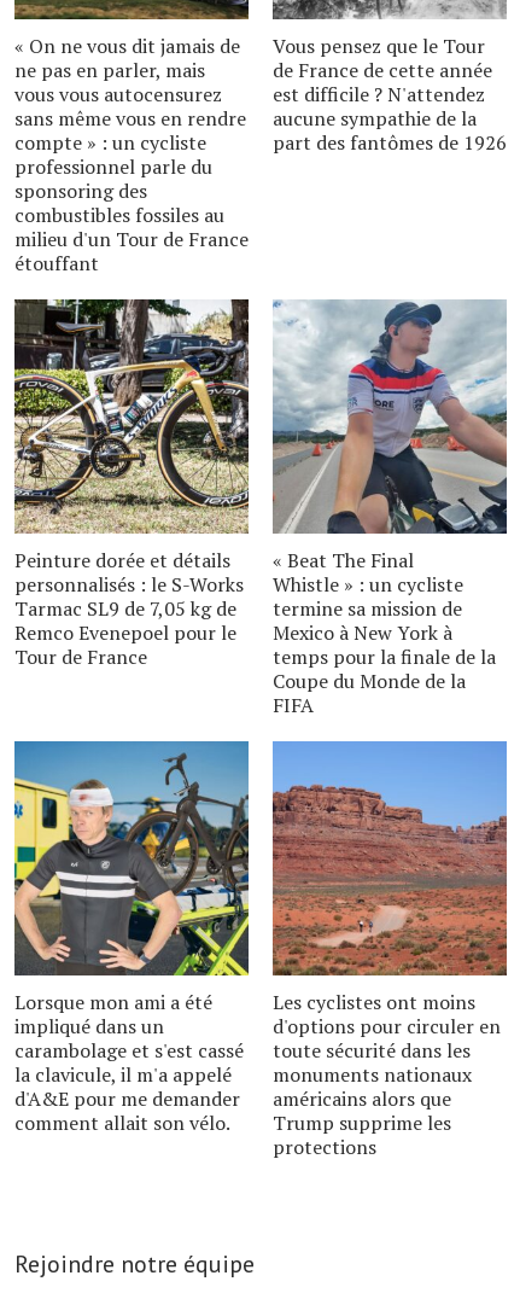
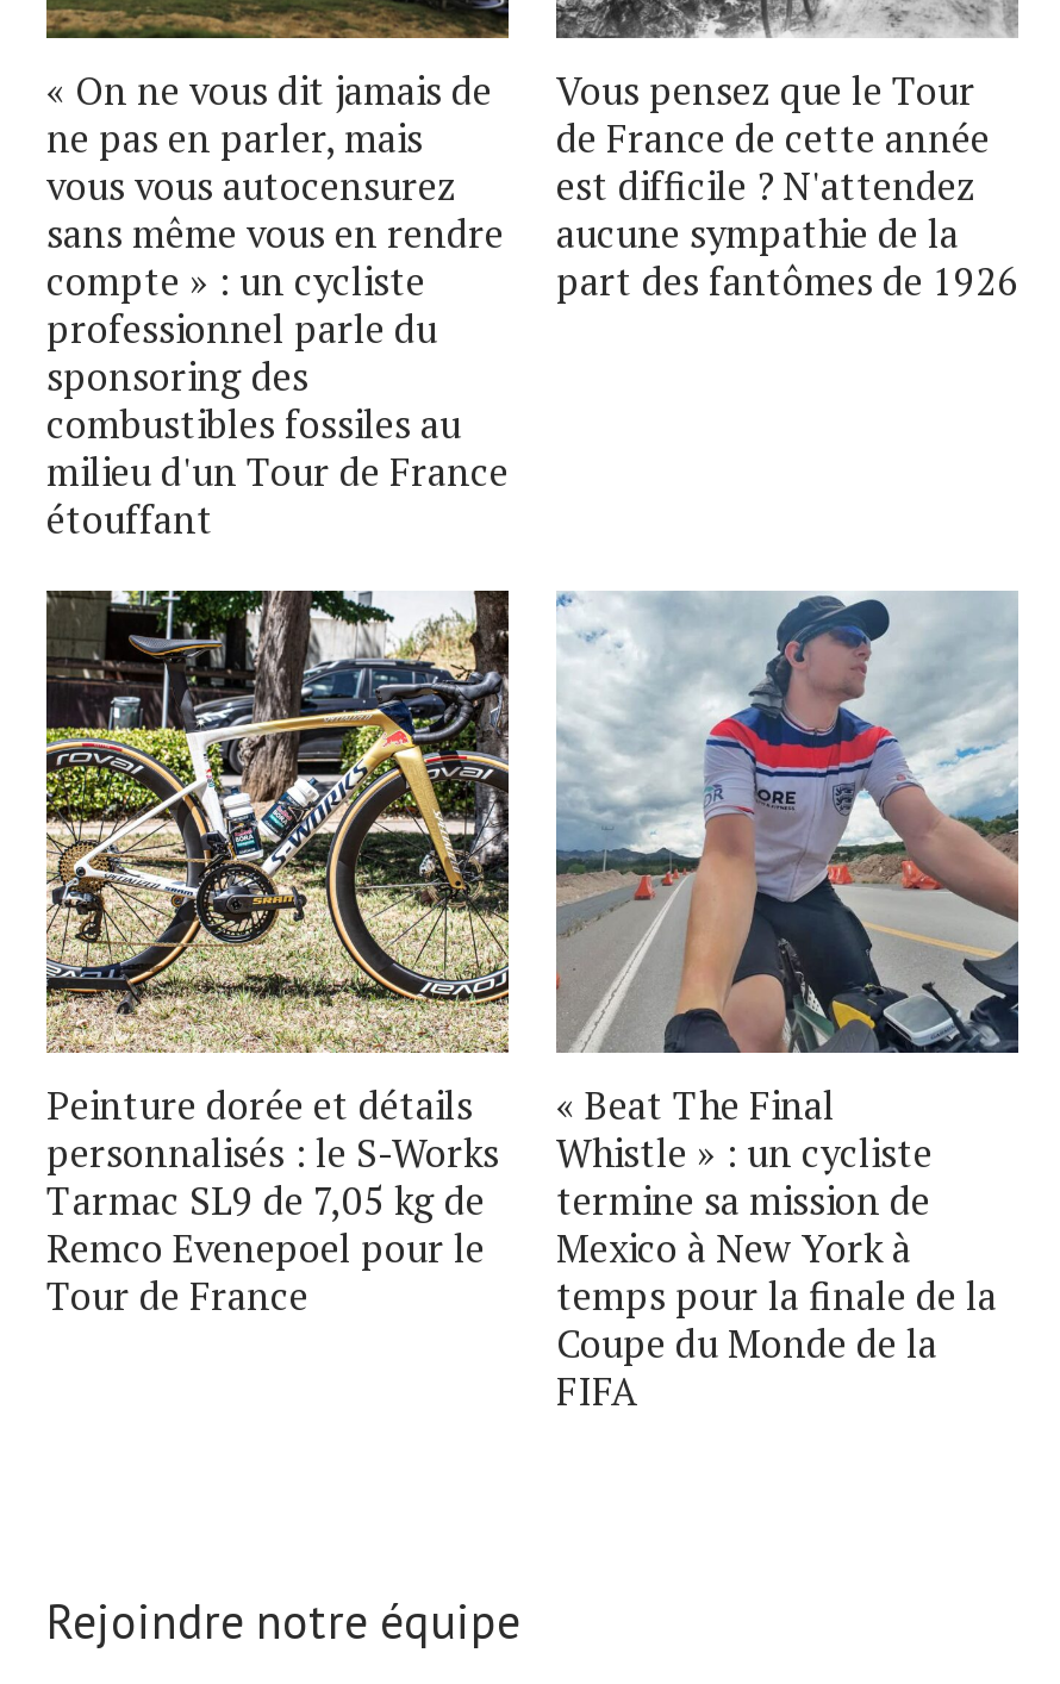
- [image]
- Lorsque mon ami a été
- impliqué dans un
- carambolage et s'est cassé
- la clavicule, il m'a appelé
- d'A&E pour me demander
- comment allait son vélo.

- [image]
- Les cyclistes ont moins
- d'options pour circuler en
- toute sécurité dans les
- monuments nationaux
- américains alors que
- Trump supprime les
- protections
